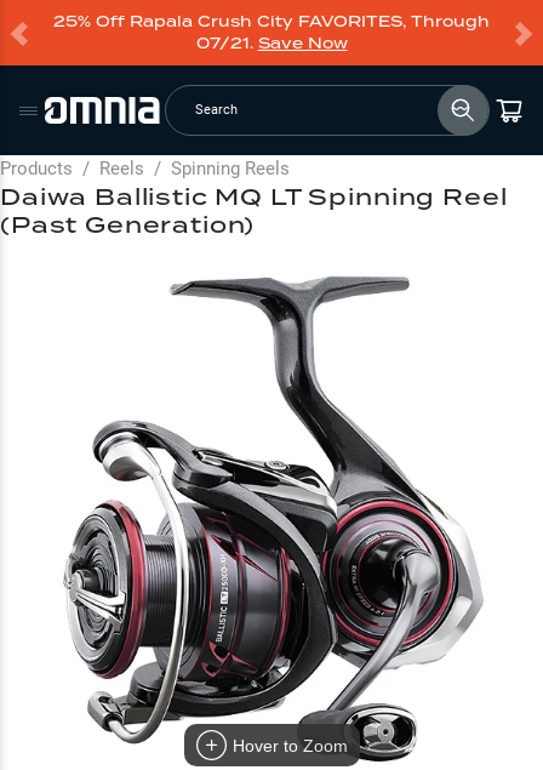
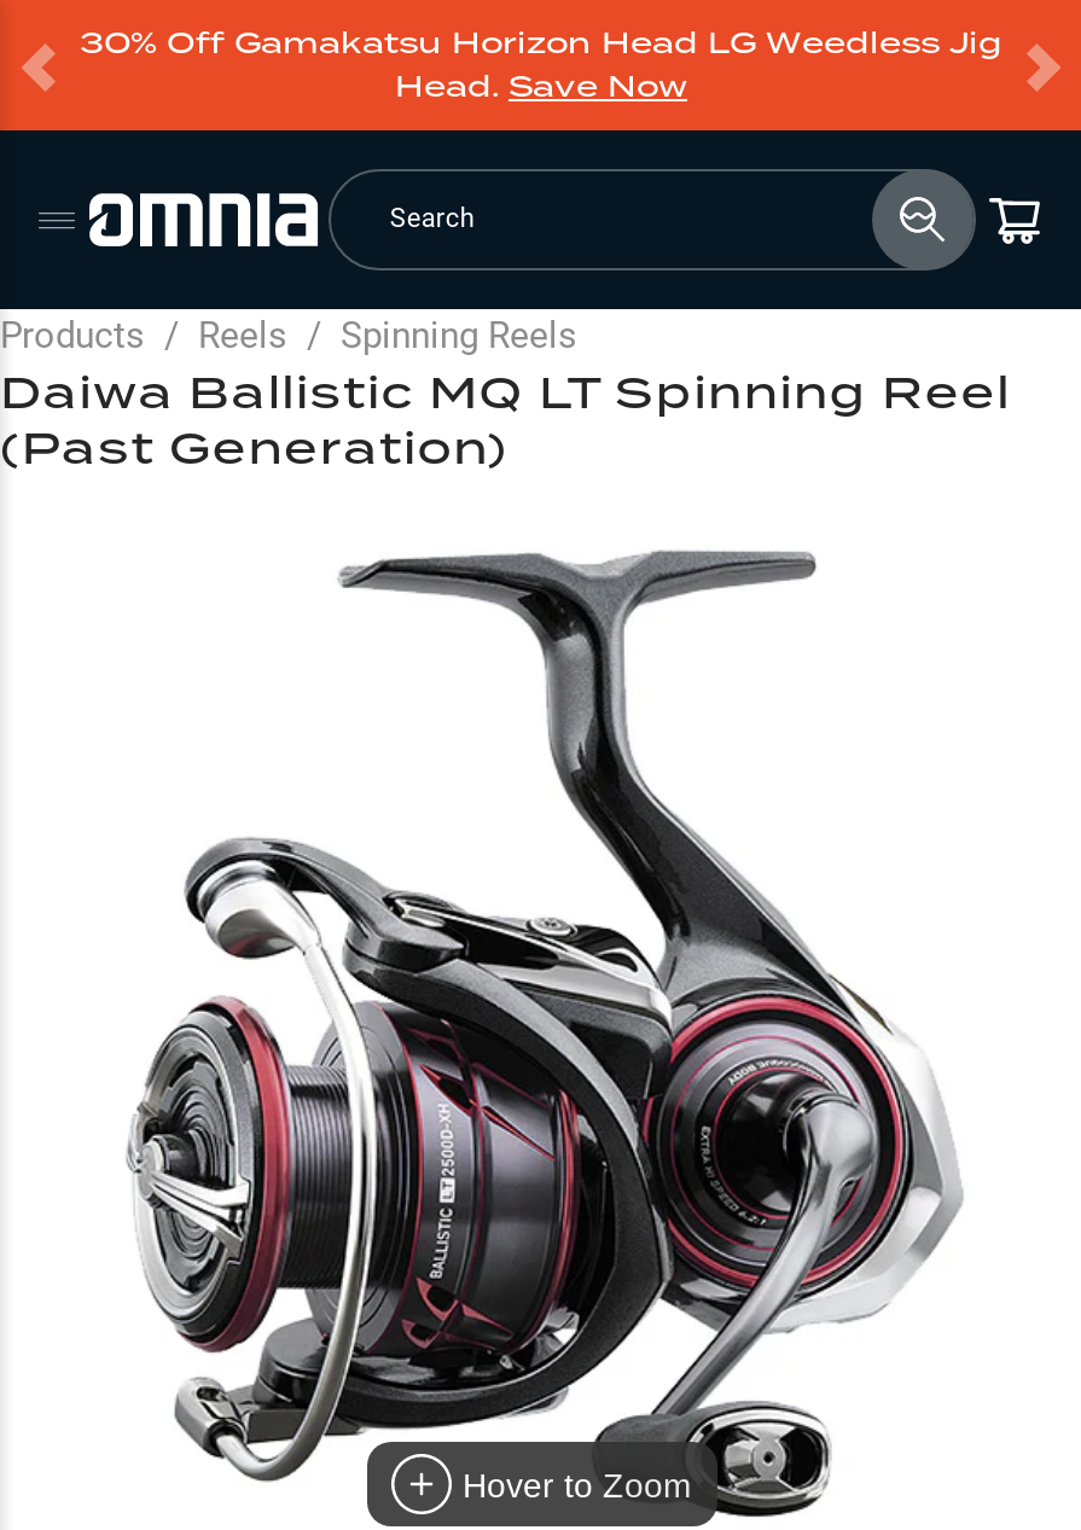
- 25% Off Rapala Crush City FAVORITES, Through
- 07/21. Save Now
+ 30% Off Gamakatsu Horizon Head LG Weedless Jig
+ Head. Save Now
